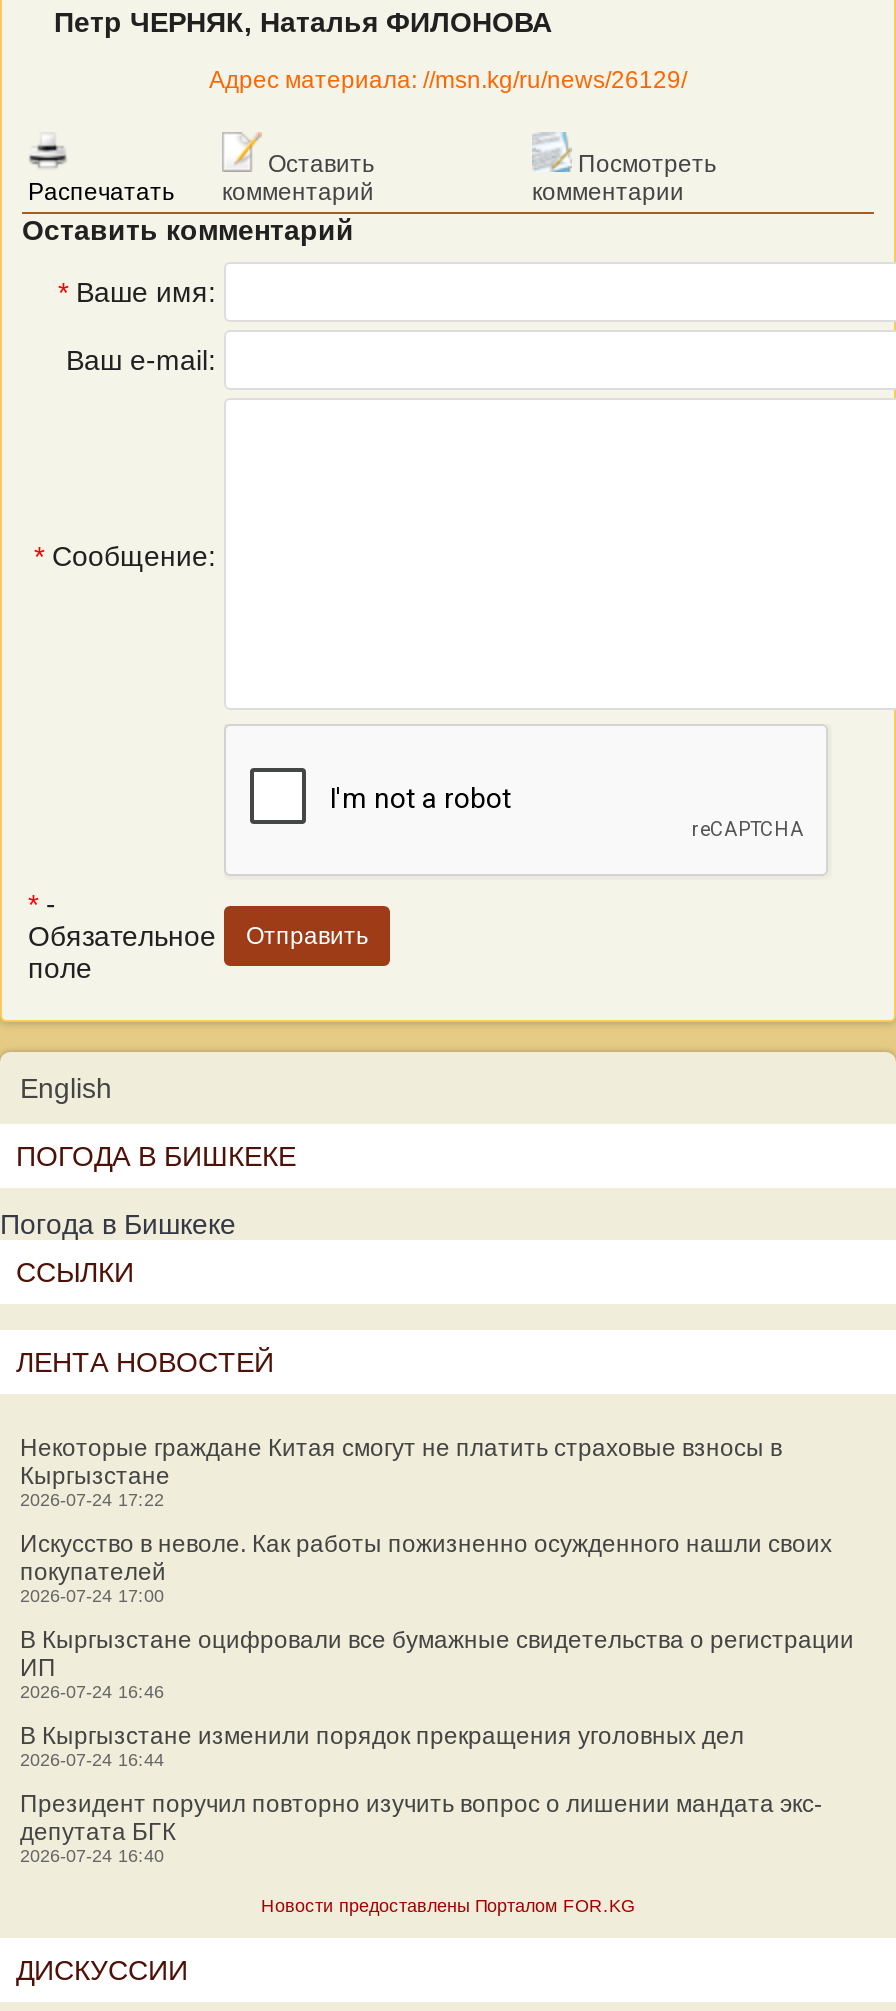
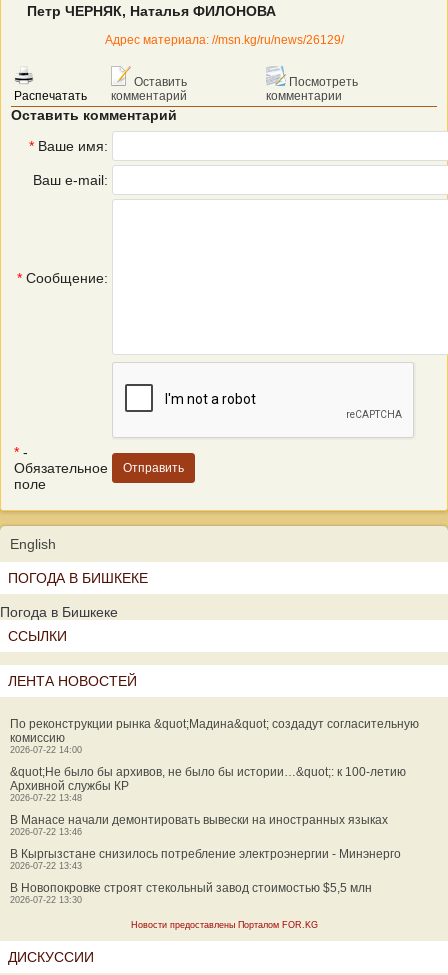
- Некоторые граждане Китая смогут не платить страховые взносы в
- Кыргызстане
- 2026-07-24 17:22
+ По реконструкции рынка &quot;Мадина&quot; создадут согласительную
+ комиссию
+ 2026-07-22 14:00

- Искусство в неволе. Как работы пожизненно осужденного нашли своих
- покупателей
- 2026-07-24 17:00
+ &quot;Не было бы архивов, не было бы истории…&quot;: к 100-летию
+ Архивной службы КР
+ 2026-07-22 13:48

- В Кыргызстане оцифровали все бумажные свидетельства о регистрации
- ИП
- 2026-07-24 16:46
+ В Манасе начали демонтировать вывески на иностранных языках
+ 2026-07-22 13:46

- В Кыргызстане изменили порядок прекращения уголовных дел
- 2026-07-24 16:44
+ В Кыргызстане снизилось потребление электроэнергии - Минэнерго
+ 2026-07-22 13:43

- Президент поручил повторно изучить вопрос о лишении мандата экс-
- депутата БГК
- 2026-07-24 16:40
+ В Новопокровке строят стекольный завод стоимостью $5,5 млн
+ 2026-07-22 13:30
